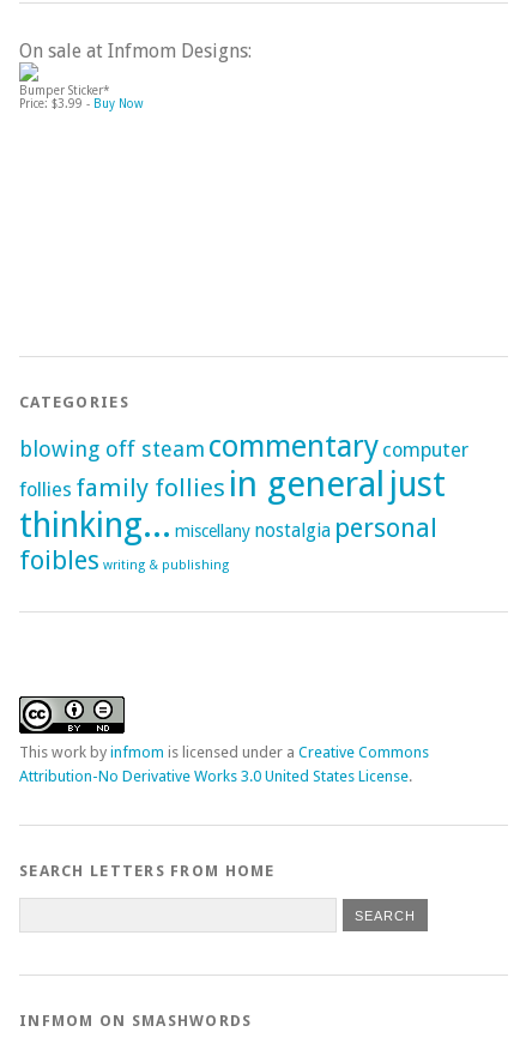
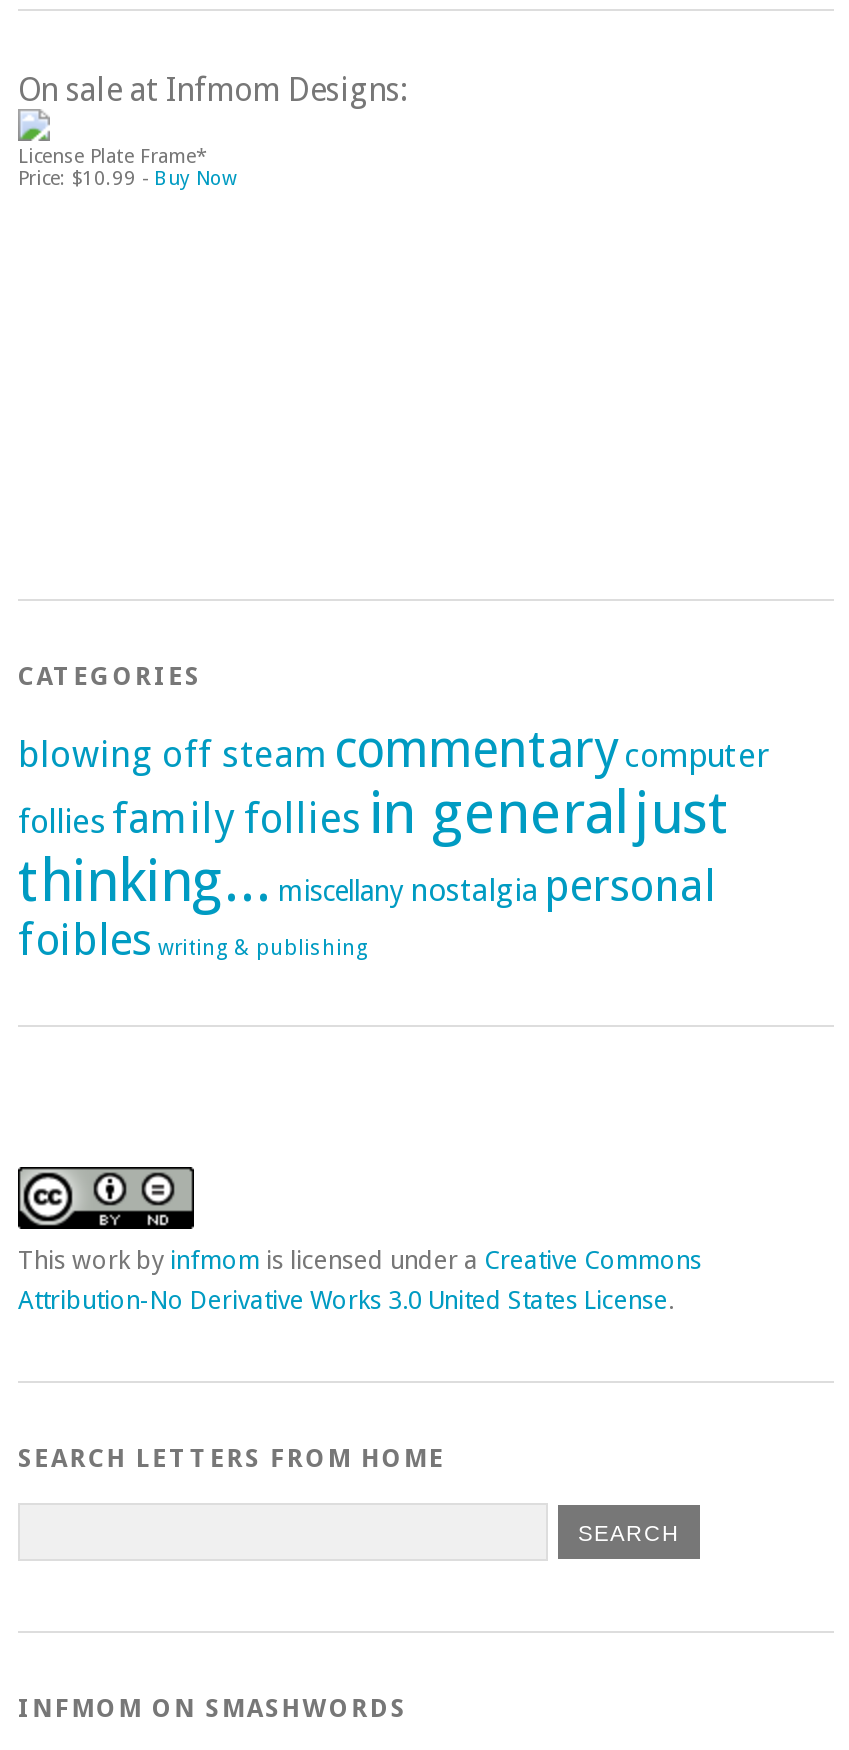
- Bumper Sticker*
- Price: $3.99 - Buy Now
+ License Plate Frame*
+ Price: $10.99 - Buy Now
